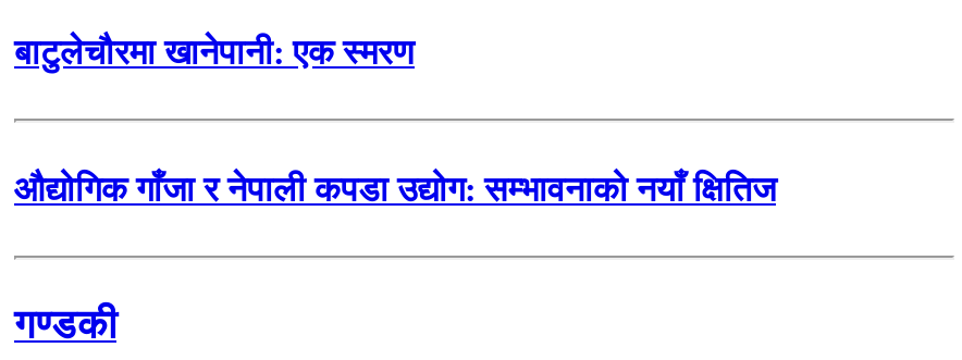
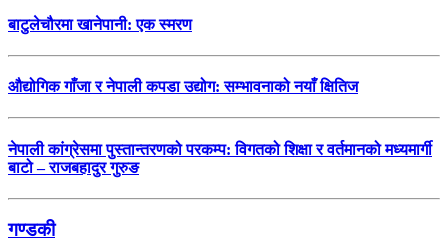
+ नेपाली कांग्रेसमा पुस्तान्तरणको परकम्प: विगतको शिक्षा र वर्तमानको मध्यमार्गी
+ बाटो – राजबहादुर गुरुङ
